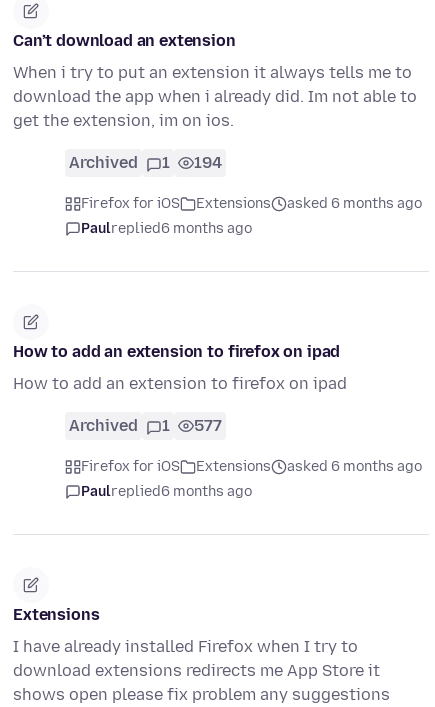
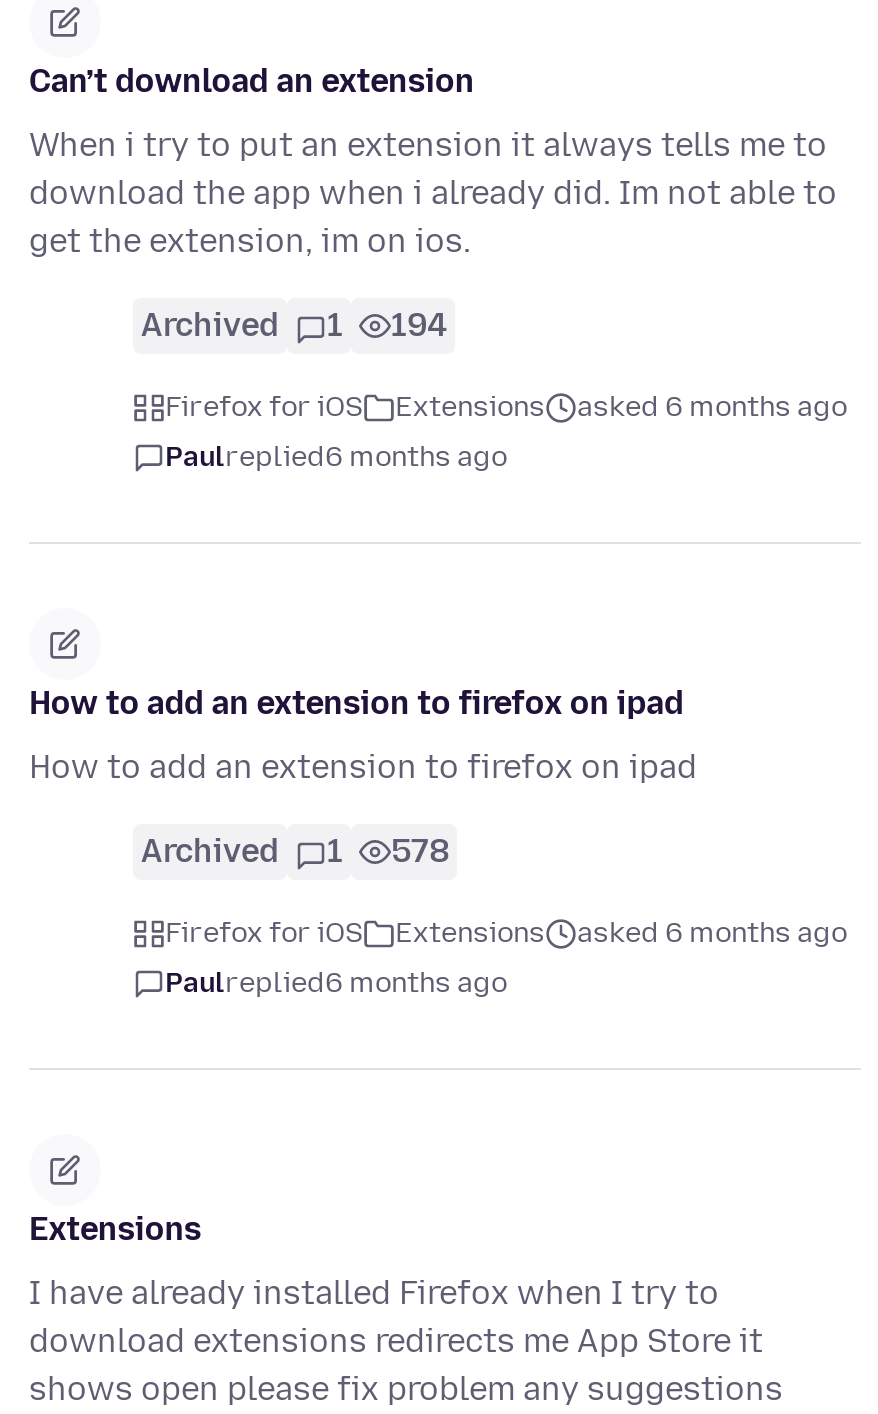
- Archived 1 577
+ Archived 1 578
